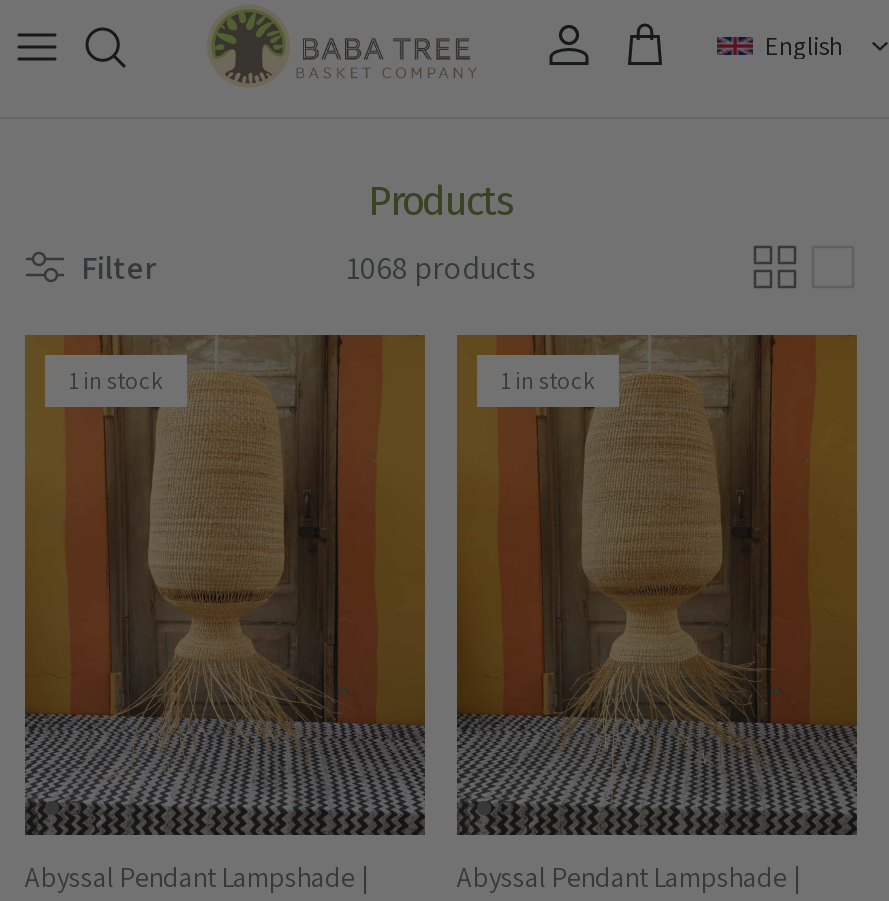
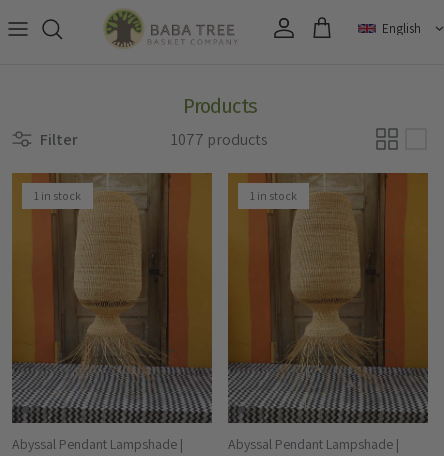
- 1068 products
+ 1077 products
